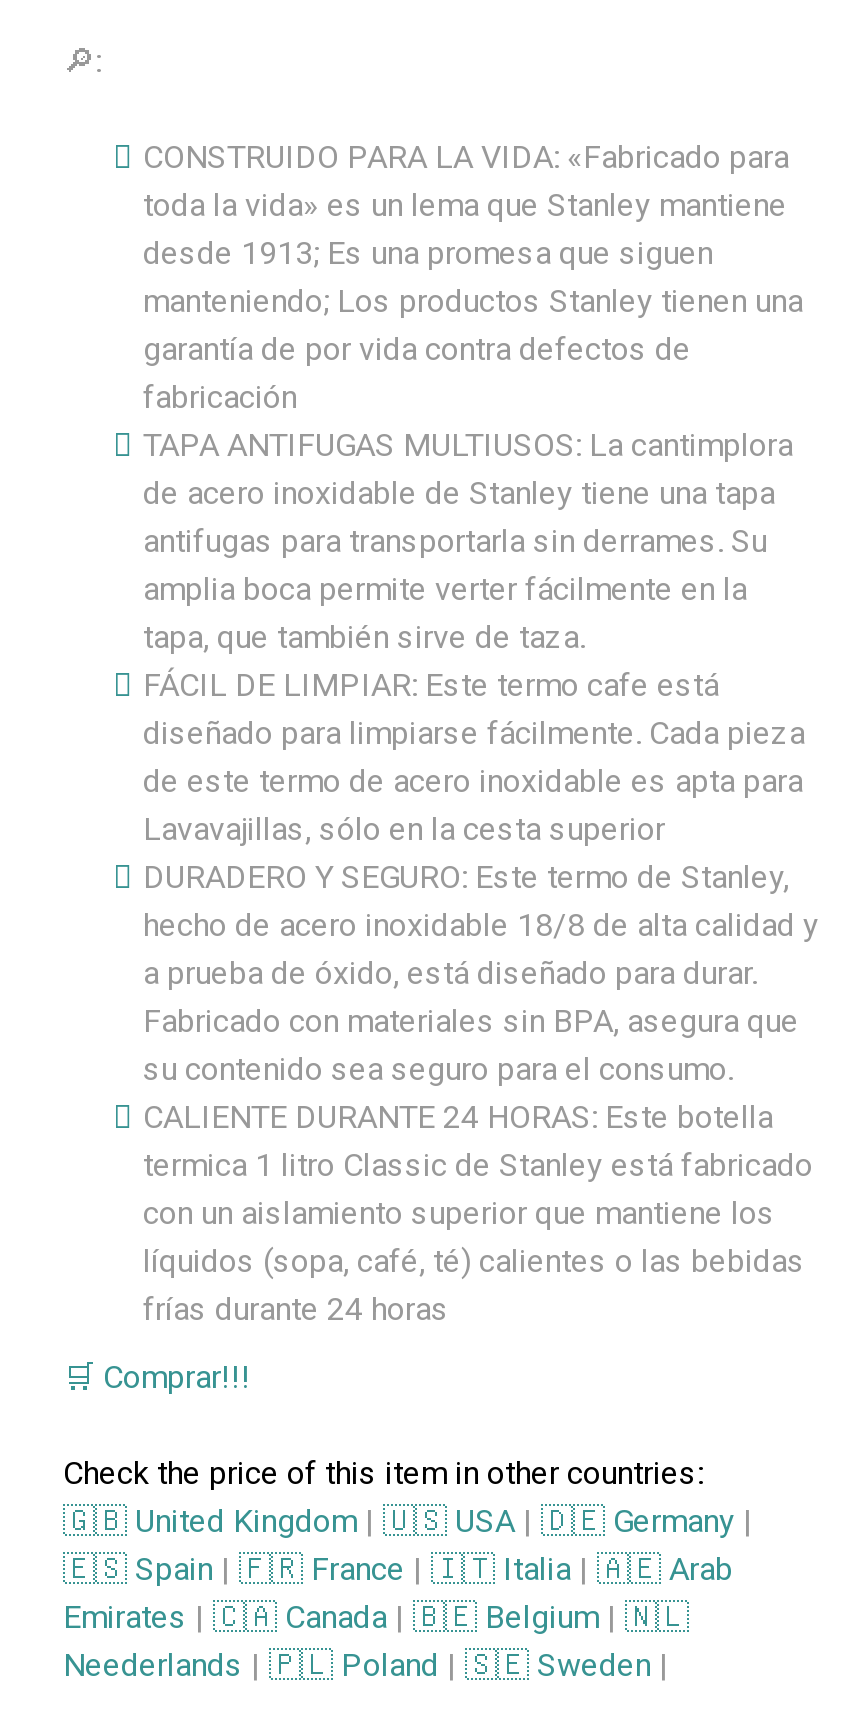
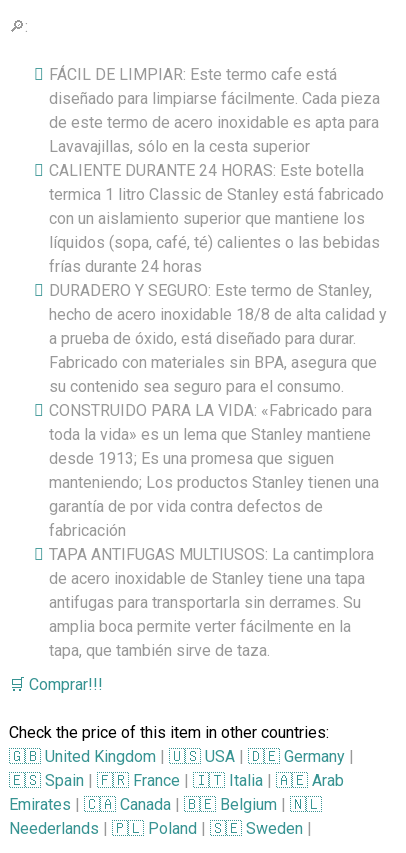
moved down: CONSTRUIDO PARA LA VIDA: «Fabricado para | toda la vida» es un lema que Stanley mantiene | desde 1913; Es una promesa que siguen | ... | amplia boca permite verter fácilmente en la | tapa, que también sirve de taza.

moved up: FÁCIL DE LIMPIAR: Este termo cafe está | diseñado para limpiarse fácilmente. Cada pieza | de este termo de acero inoxidable es apta para | ... | Fabricado con materiales sin BPA, asegura que | su contenido sea seguro para el consumo.
